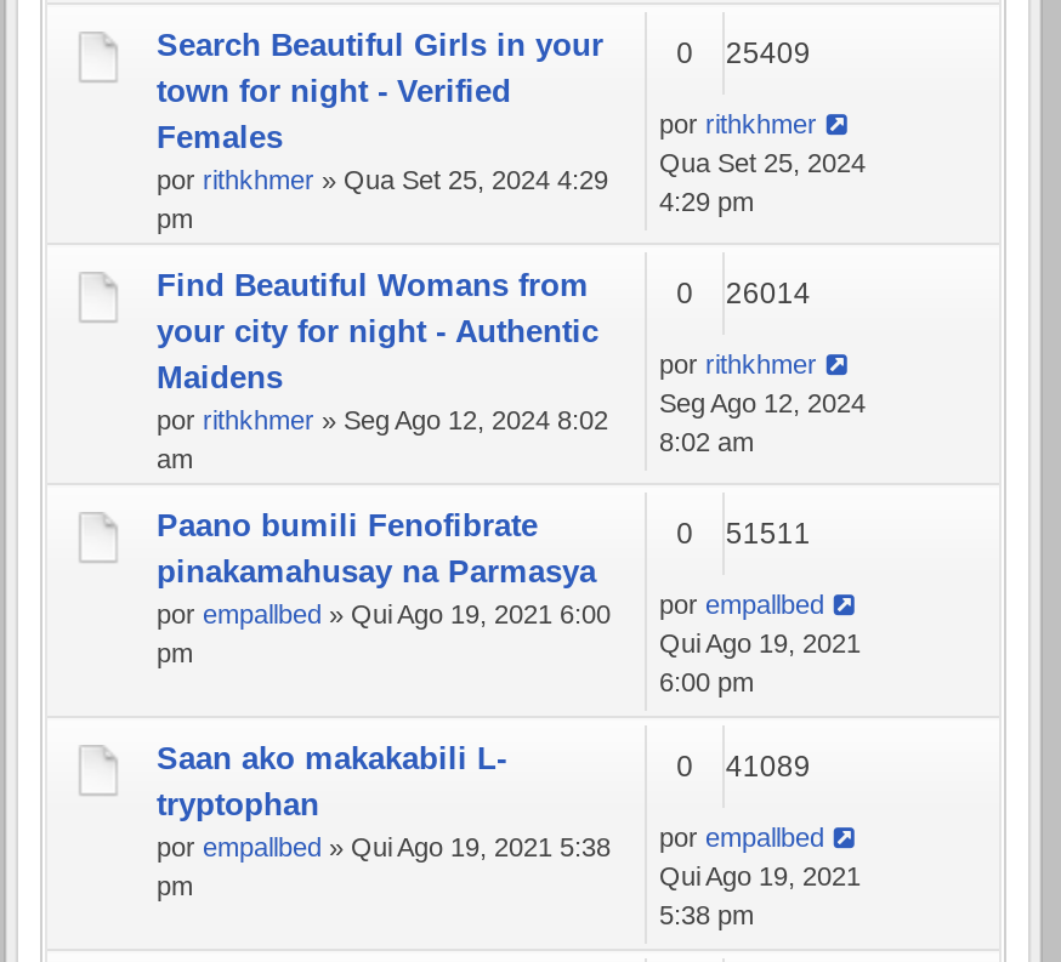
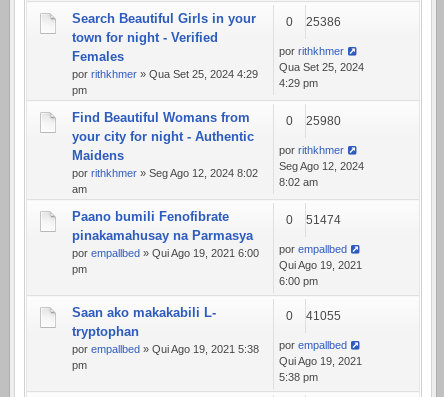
- 0 25409
+ 0 25386

- 0 26014
+ 0 25980

- 0 51511
+ 0 51474

- 0 41089
+ 0 41055
